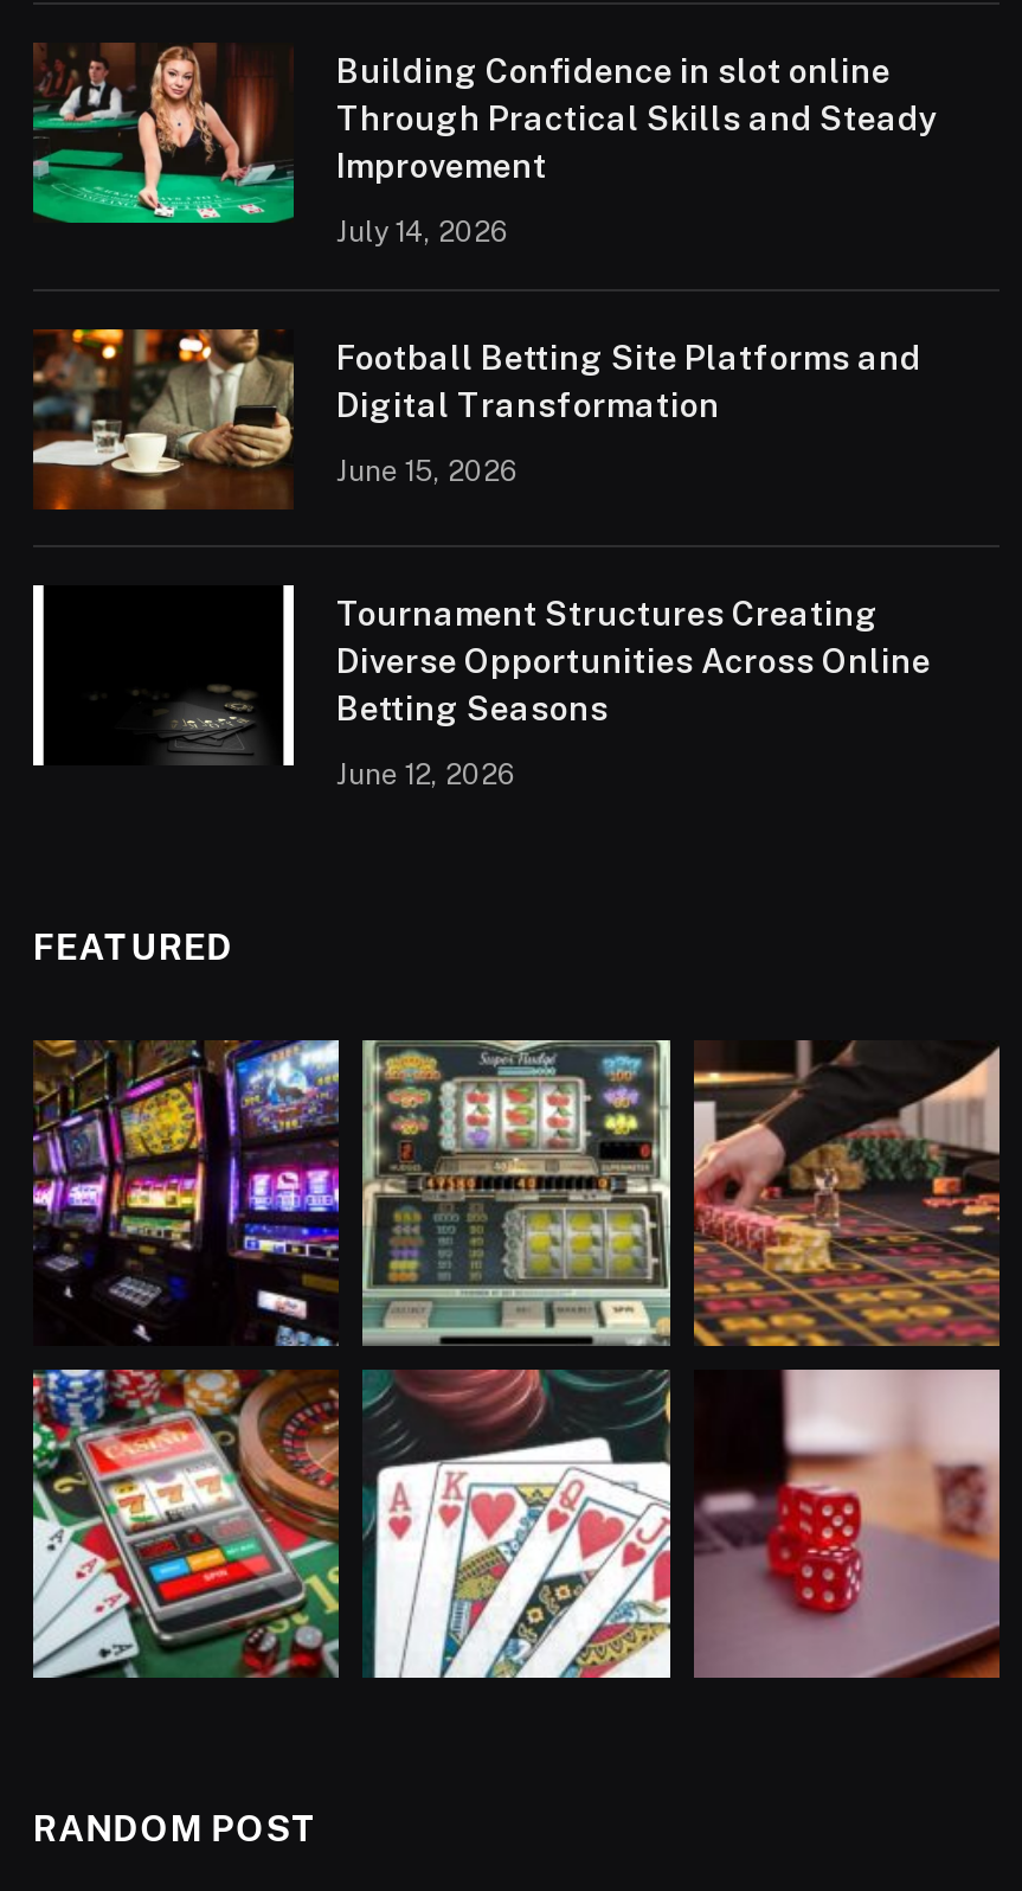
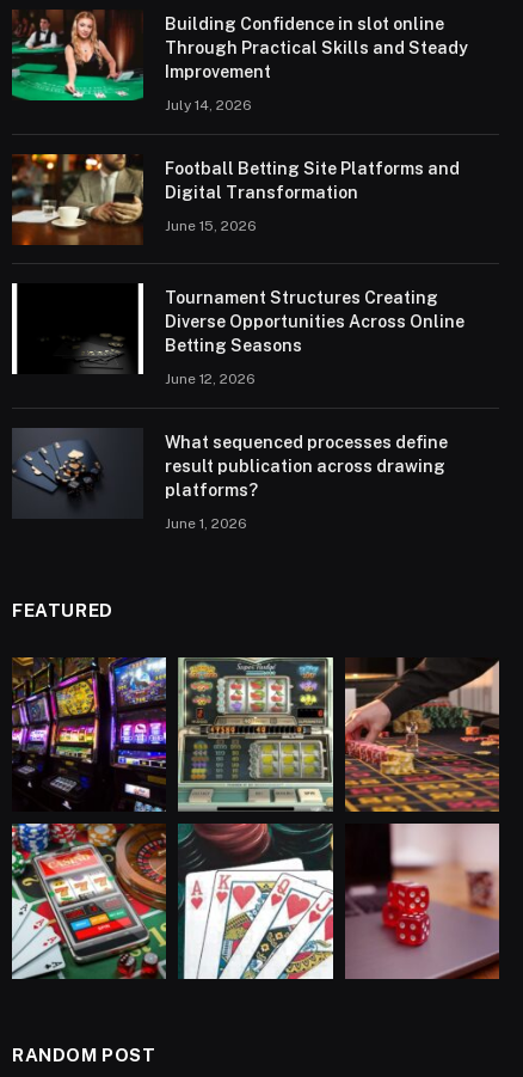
+ [image]
+ What sequenced processes define
+ result publication across drawing
+ platforms?
+ June 1, 2026
